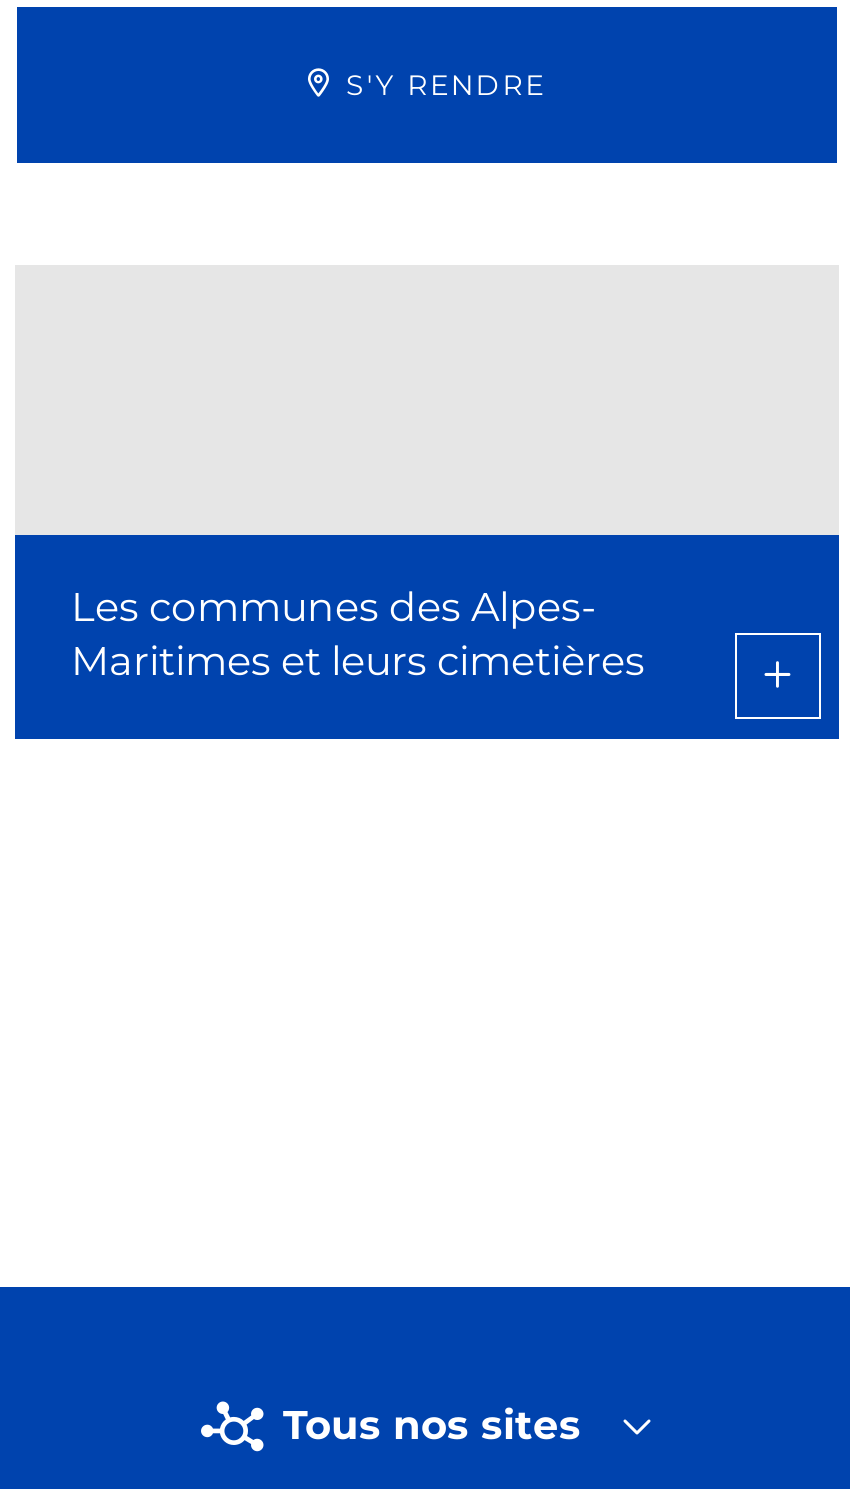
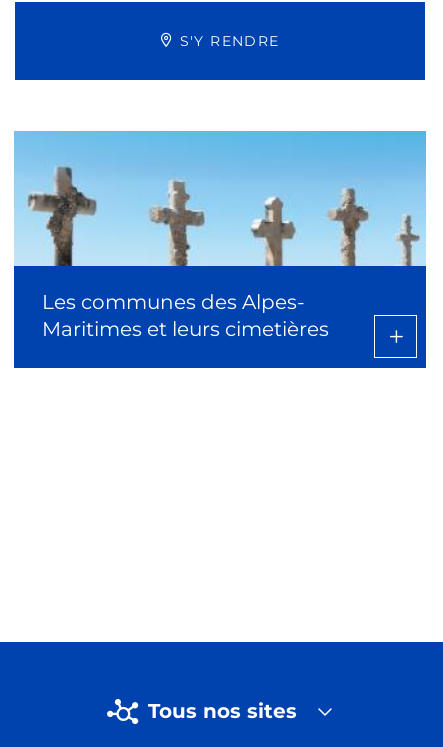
+ [image]
